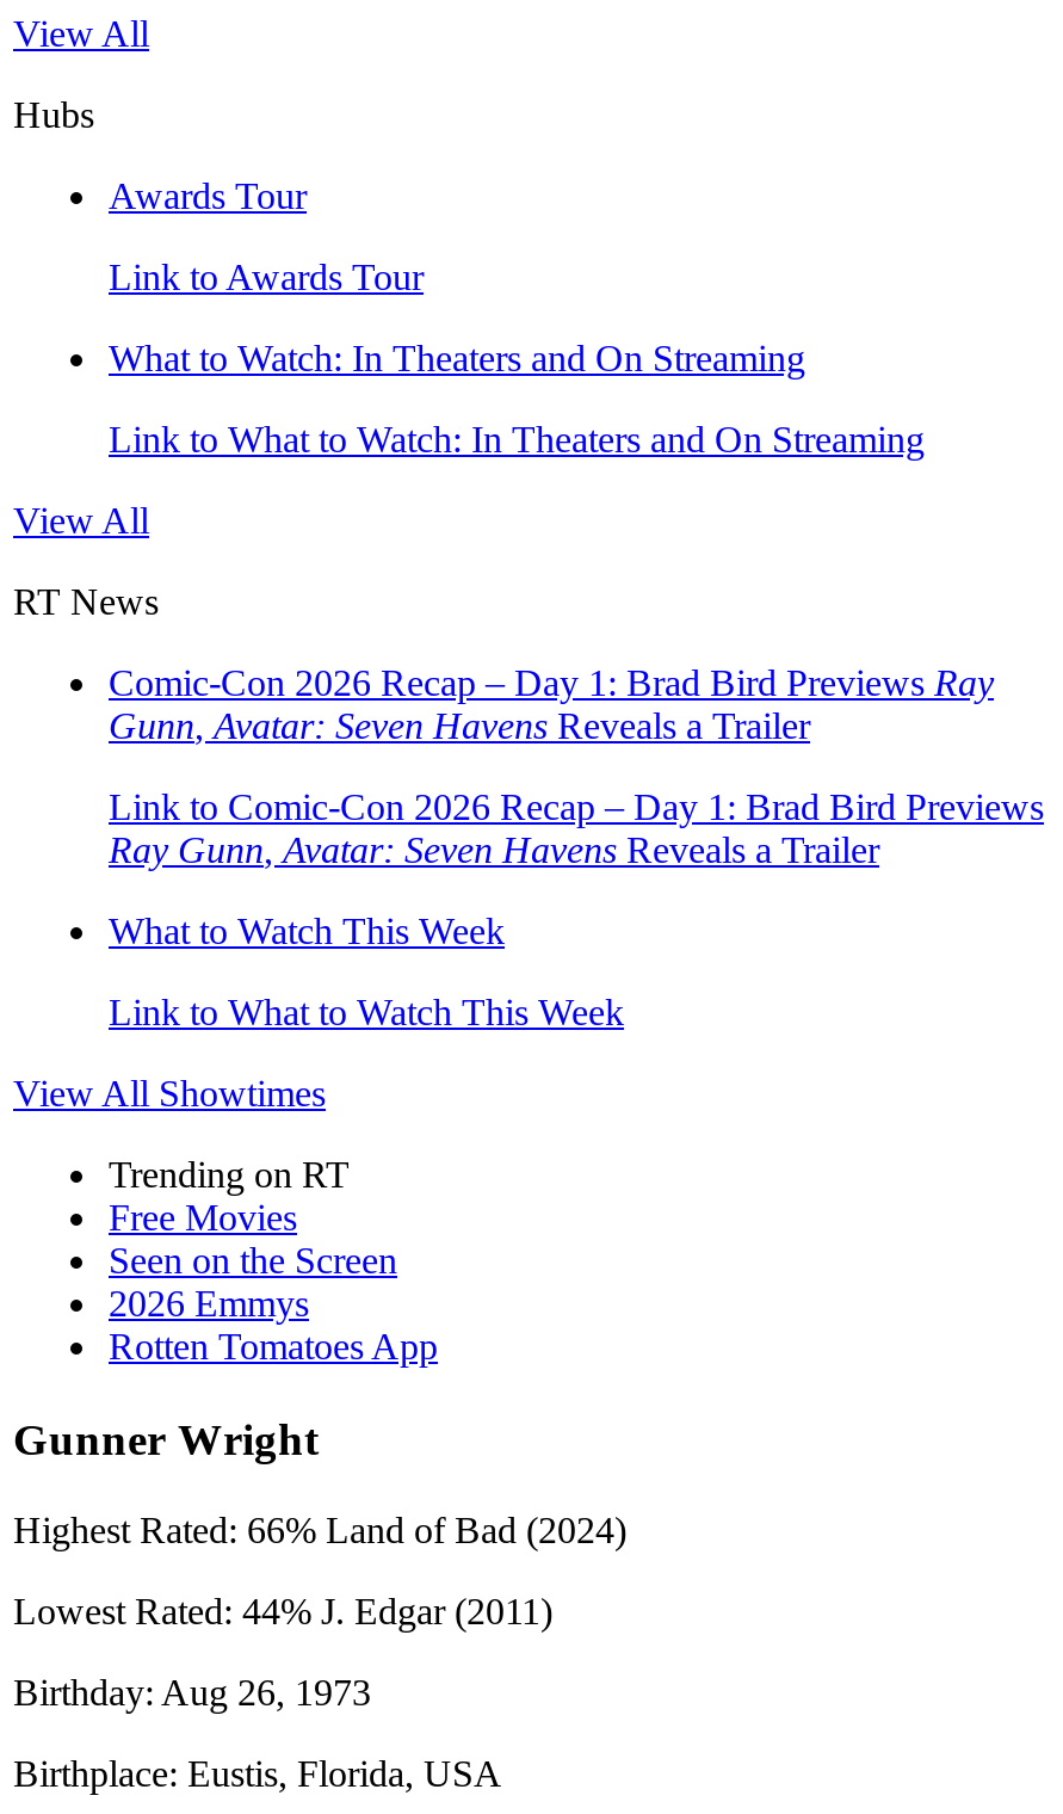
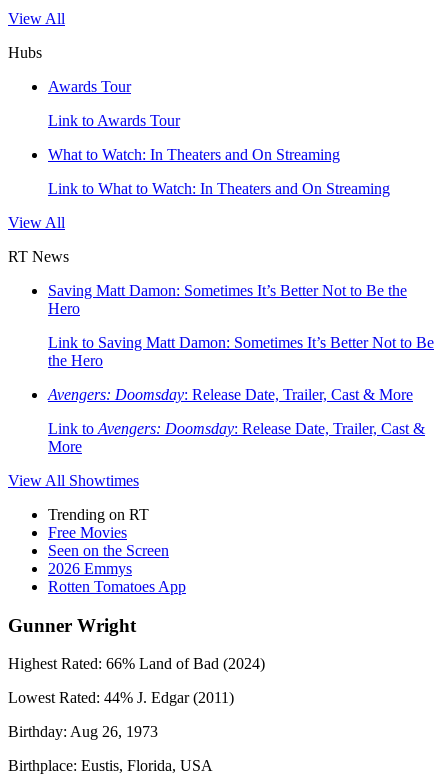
- Comic-Con 2026 Recap – Day 1: Brad Bird Previews Ray
- Gunn, Avatar: Seven Havens Reveals a Trailer
+ Saving Matt Damon: Sometimes It’s Better Not to Be the
+ Hero

- Link to Comic-Con 2026 Recap – Day 1: Brad Bird Previews
- Ray Gunn, Avatar: Seven Havens Reveals a Trailer
+ Link to Saving Matt Damon: Sometimes It’s Better Not to Be
+ the Hero

- What to Watch This Week
+ Avengers: Doomsday: Release Date, Trailer, Cast & More

- Link to What to Watch This Week
+ Link to Avengers: Doomsday: Release Date, Trailer, Cast &
+ More
